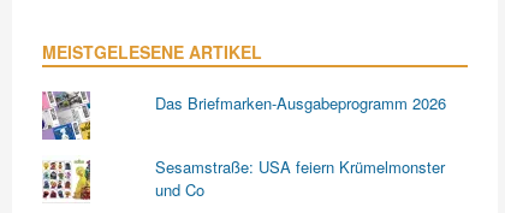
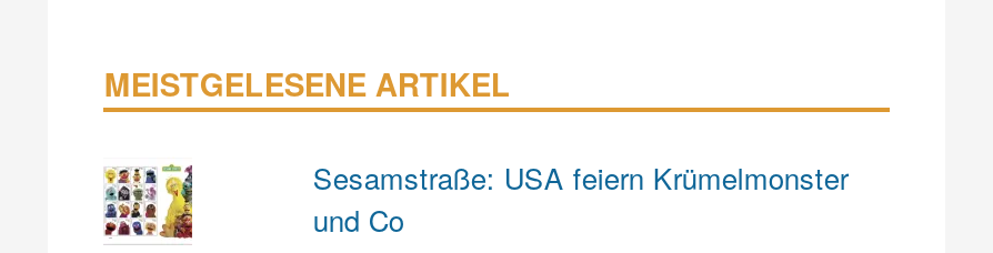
- [image]

- Das Briefmarken-Ausgabeprogramm 2026
